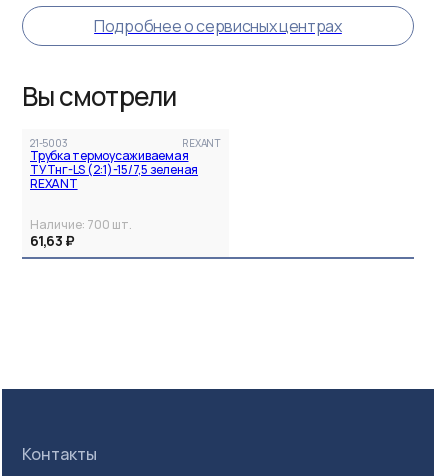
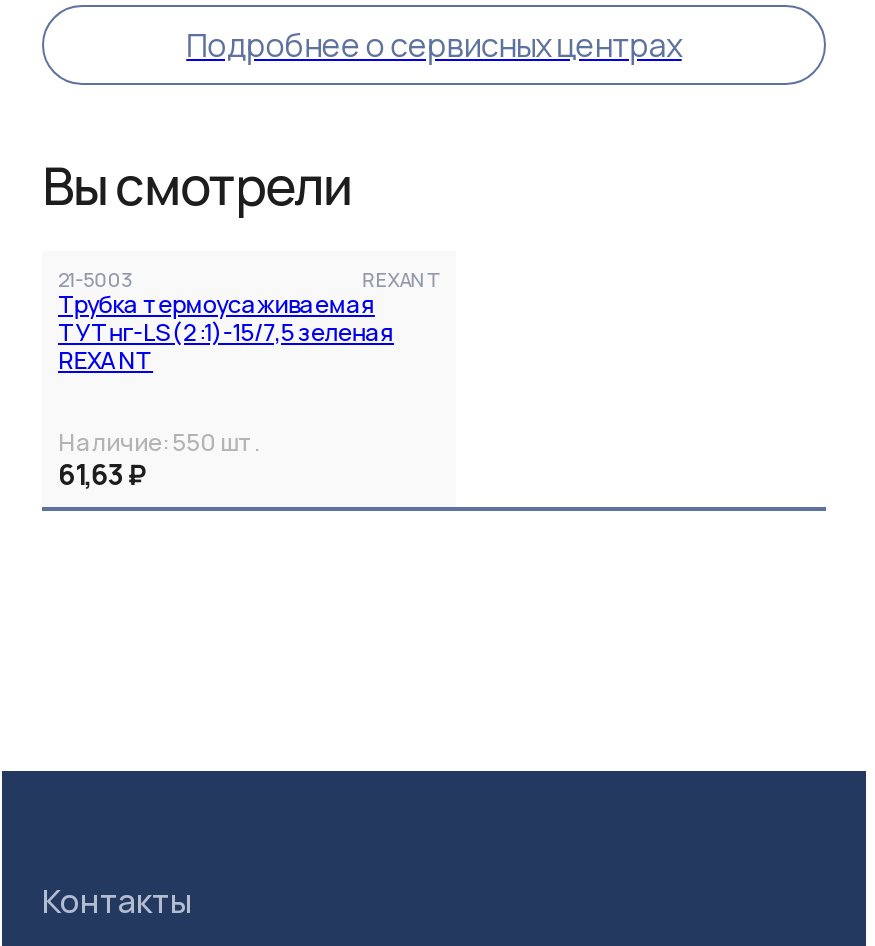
- Наличие: 700 шт.
+ Наличие: 550 шт.
